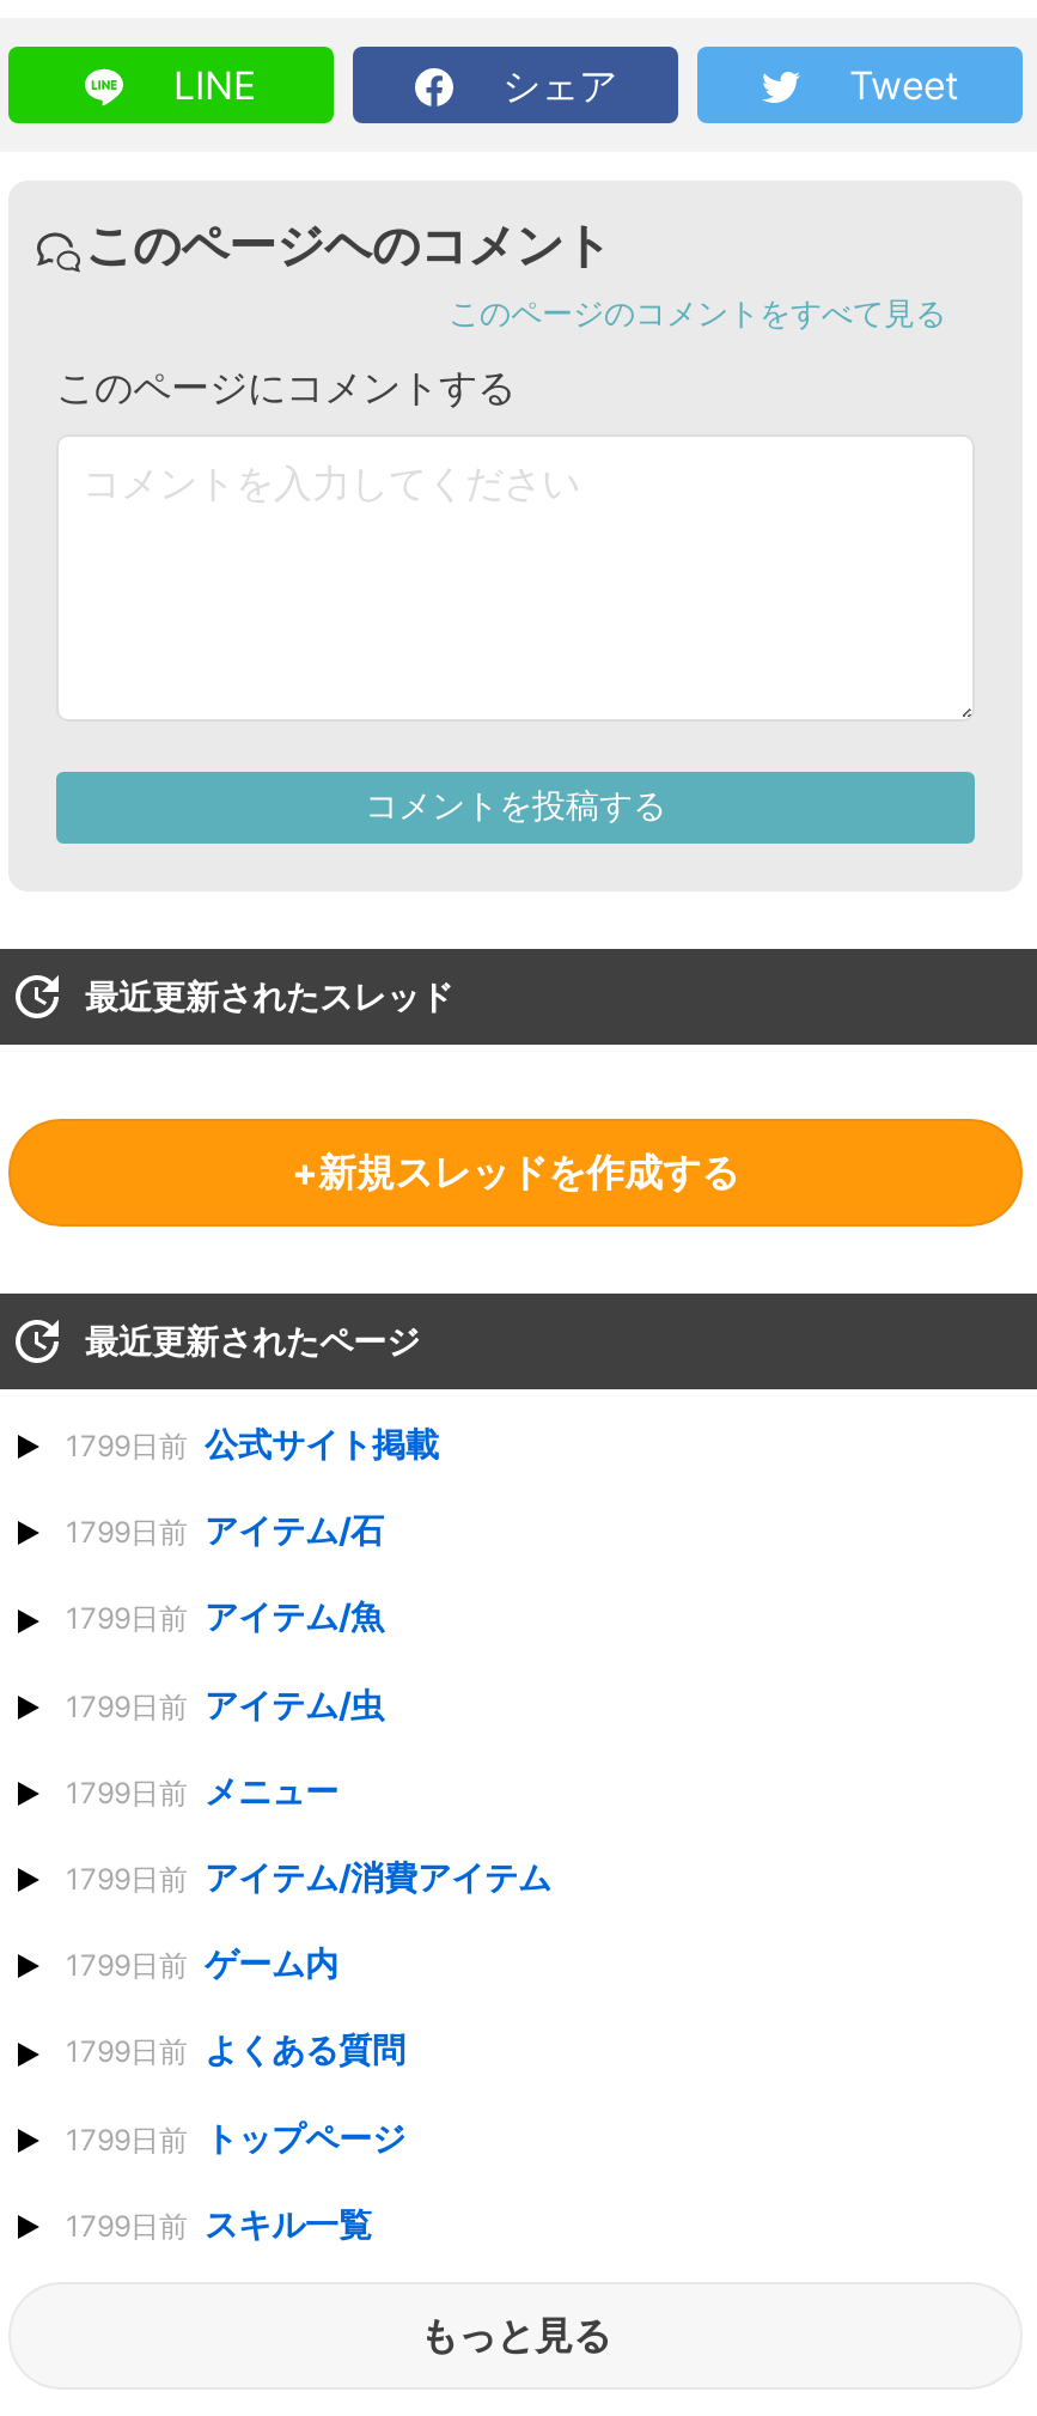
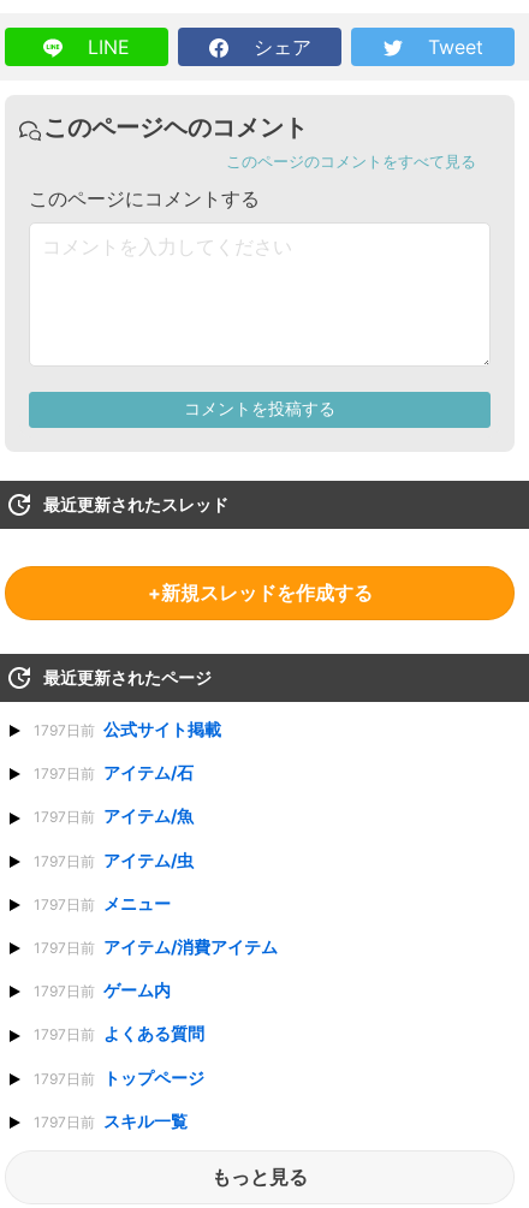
- 1799日前 公式サイト掲載
+ 1797日前 公式サイト掲載

- 1799日前 アイテム/石
+ 1797日前 アイテム/石

- 1799日前 アイテム/魚
+ 1797日前 アイテム/魚

- 1799日前 アイテム/虫
+ 1797日前 アイテム/虫

- 1799日前 メニュー
+ 1797日前 メニュー

- 1799日前 アイテム/消費アイテム
+ 1797日前 アイテム/消費アイテム

- 1799日前 ゲーム内
+ 1797日前 ゲーム内

- 1799日前 よくある質問
+ 1797日前 よくある質問

- 1799日前 トップページ
+ 1797日前 トップページ

- 1799日前 スキル一覧
+ 1797日前 スキル一覧
